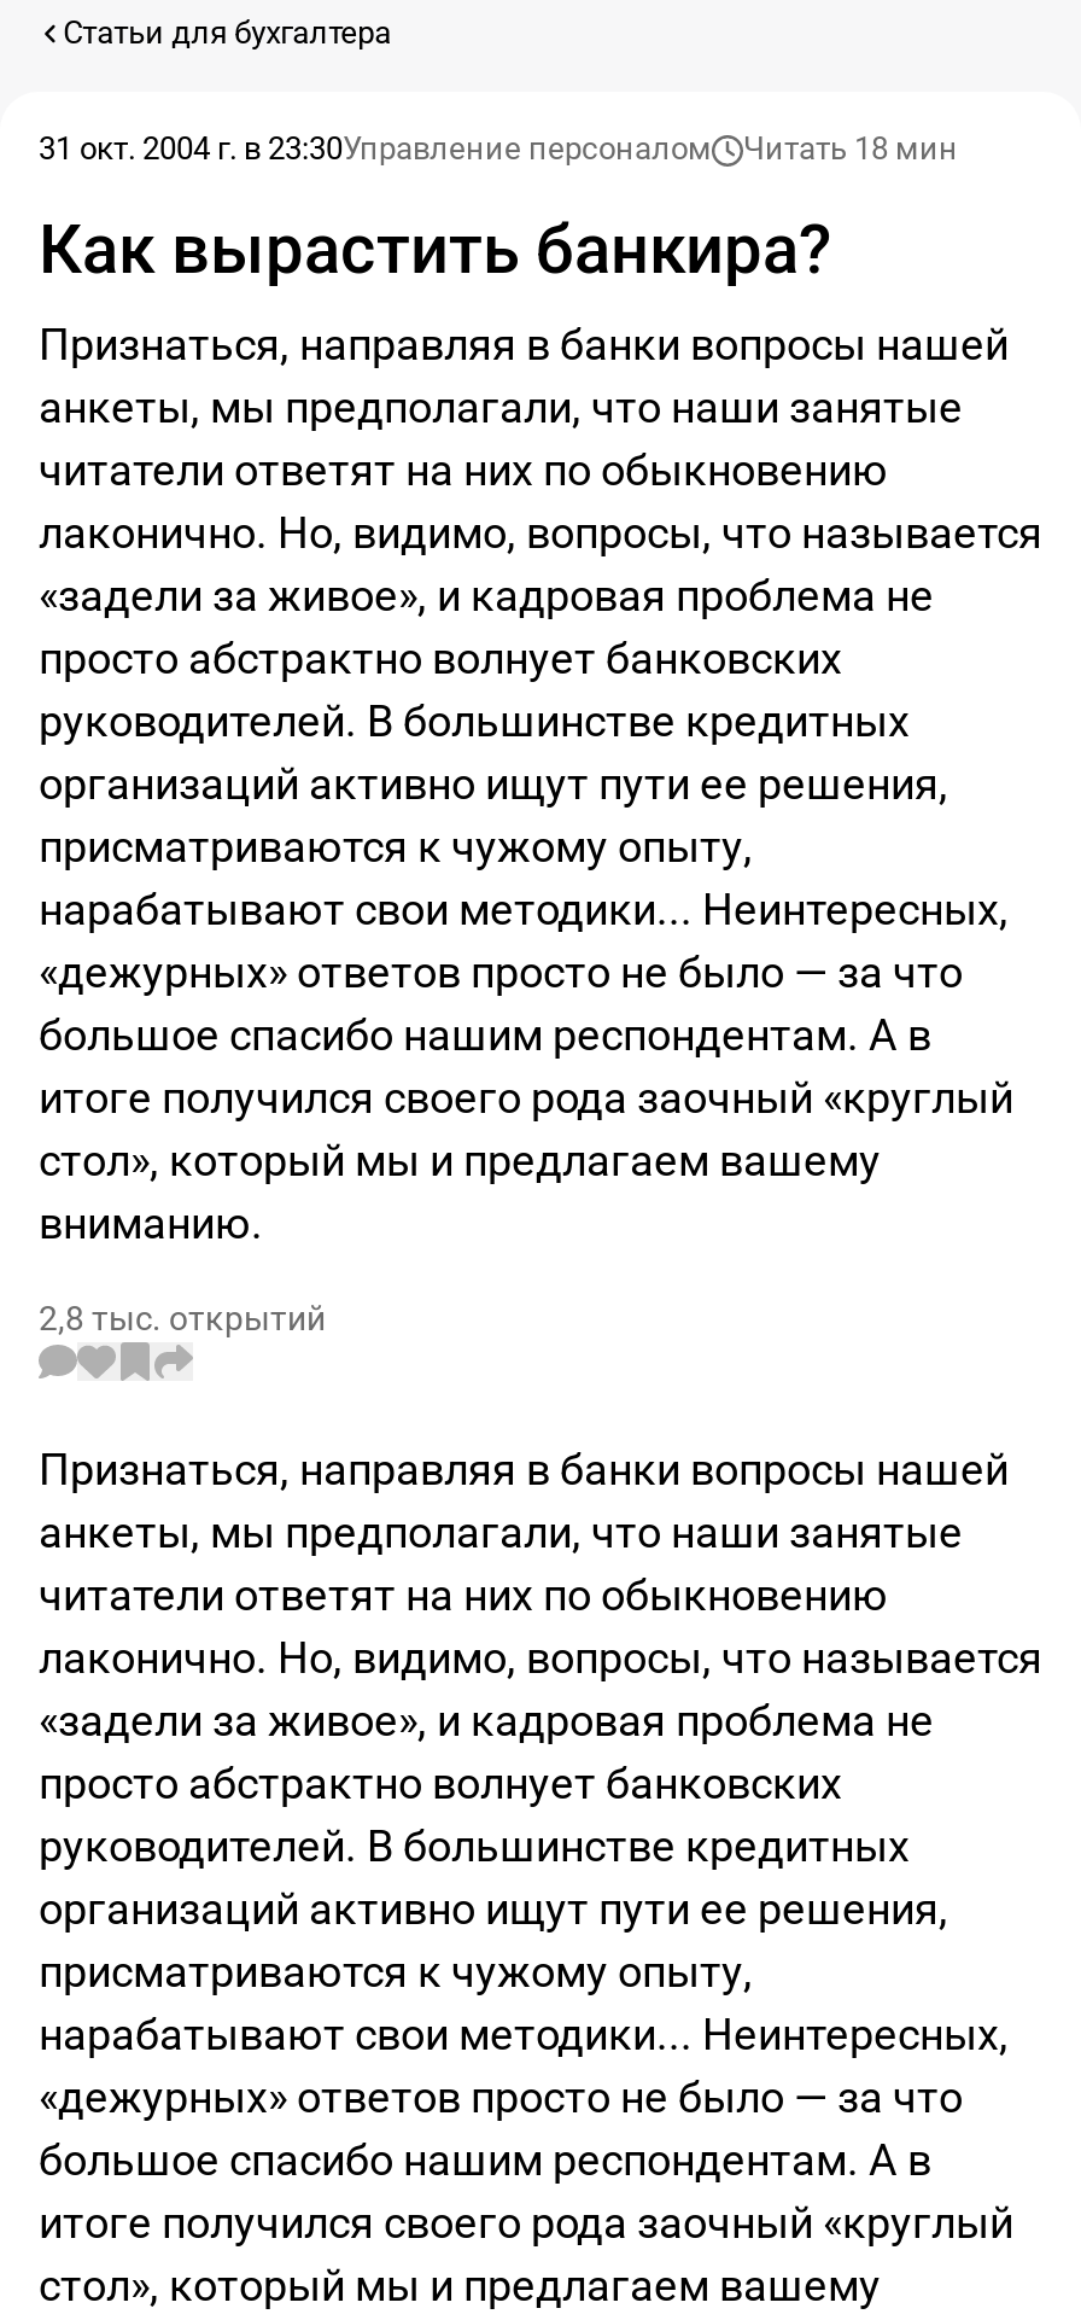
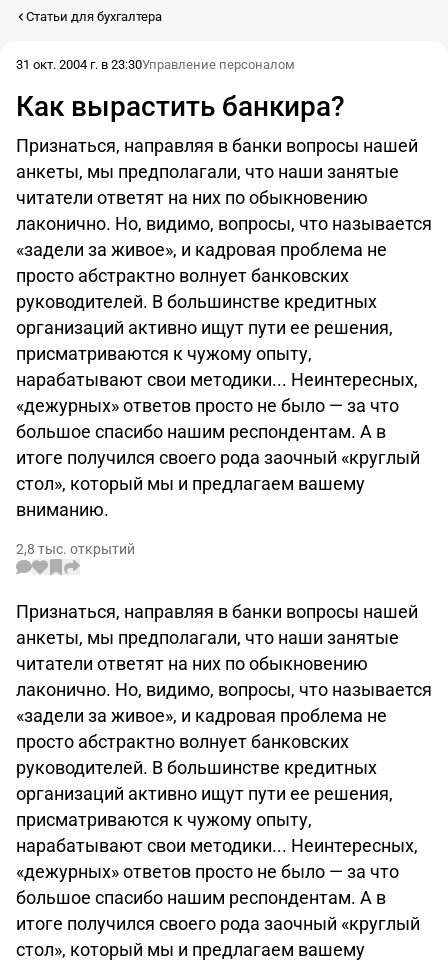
- Читать 18 мин
